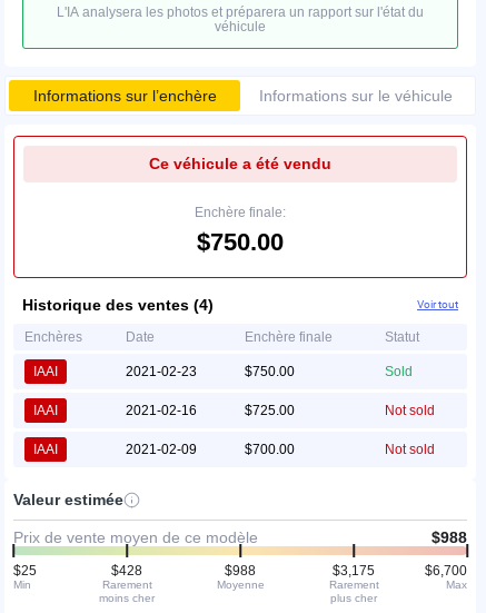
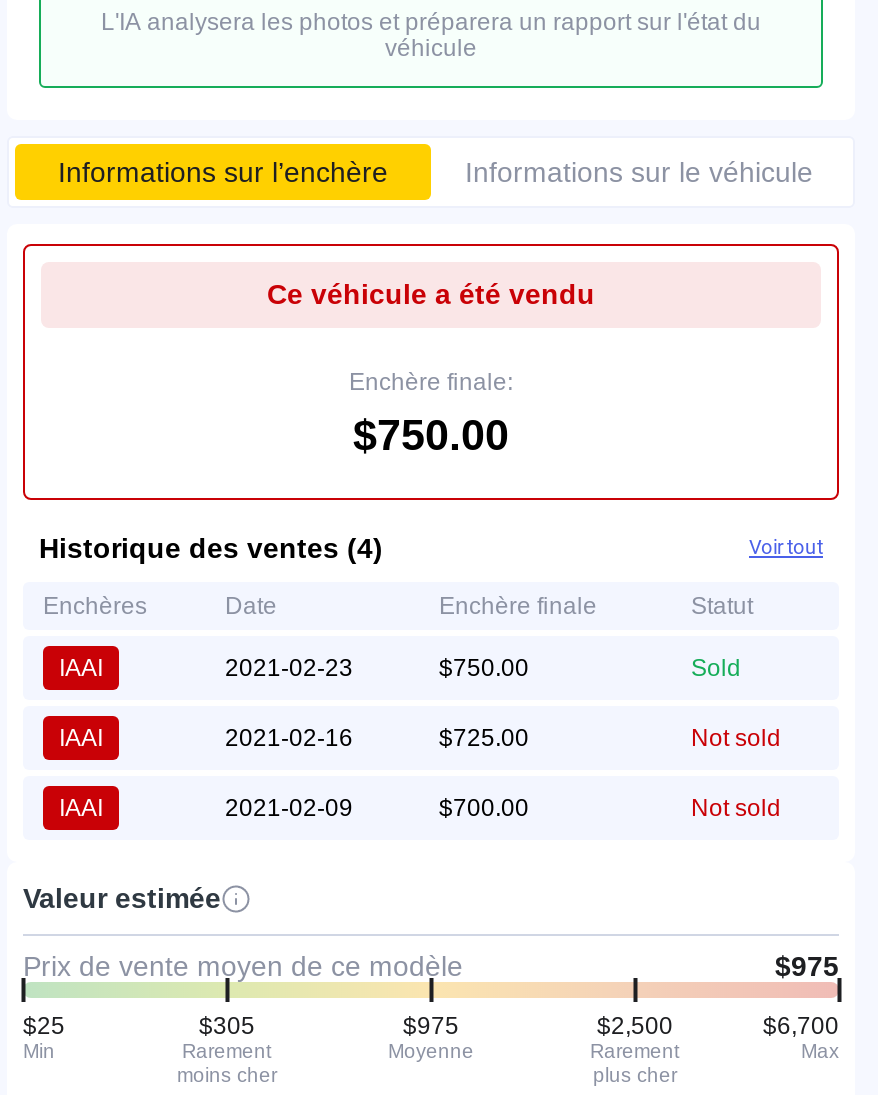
- $988
+ $975

- $428
+ $305

- $988
+ $975

- $3,175
+ $2,500
